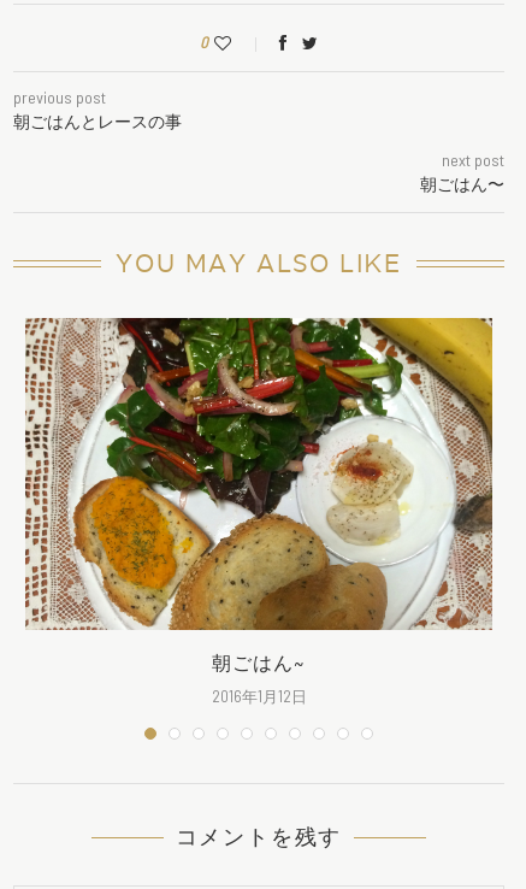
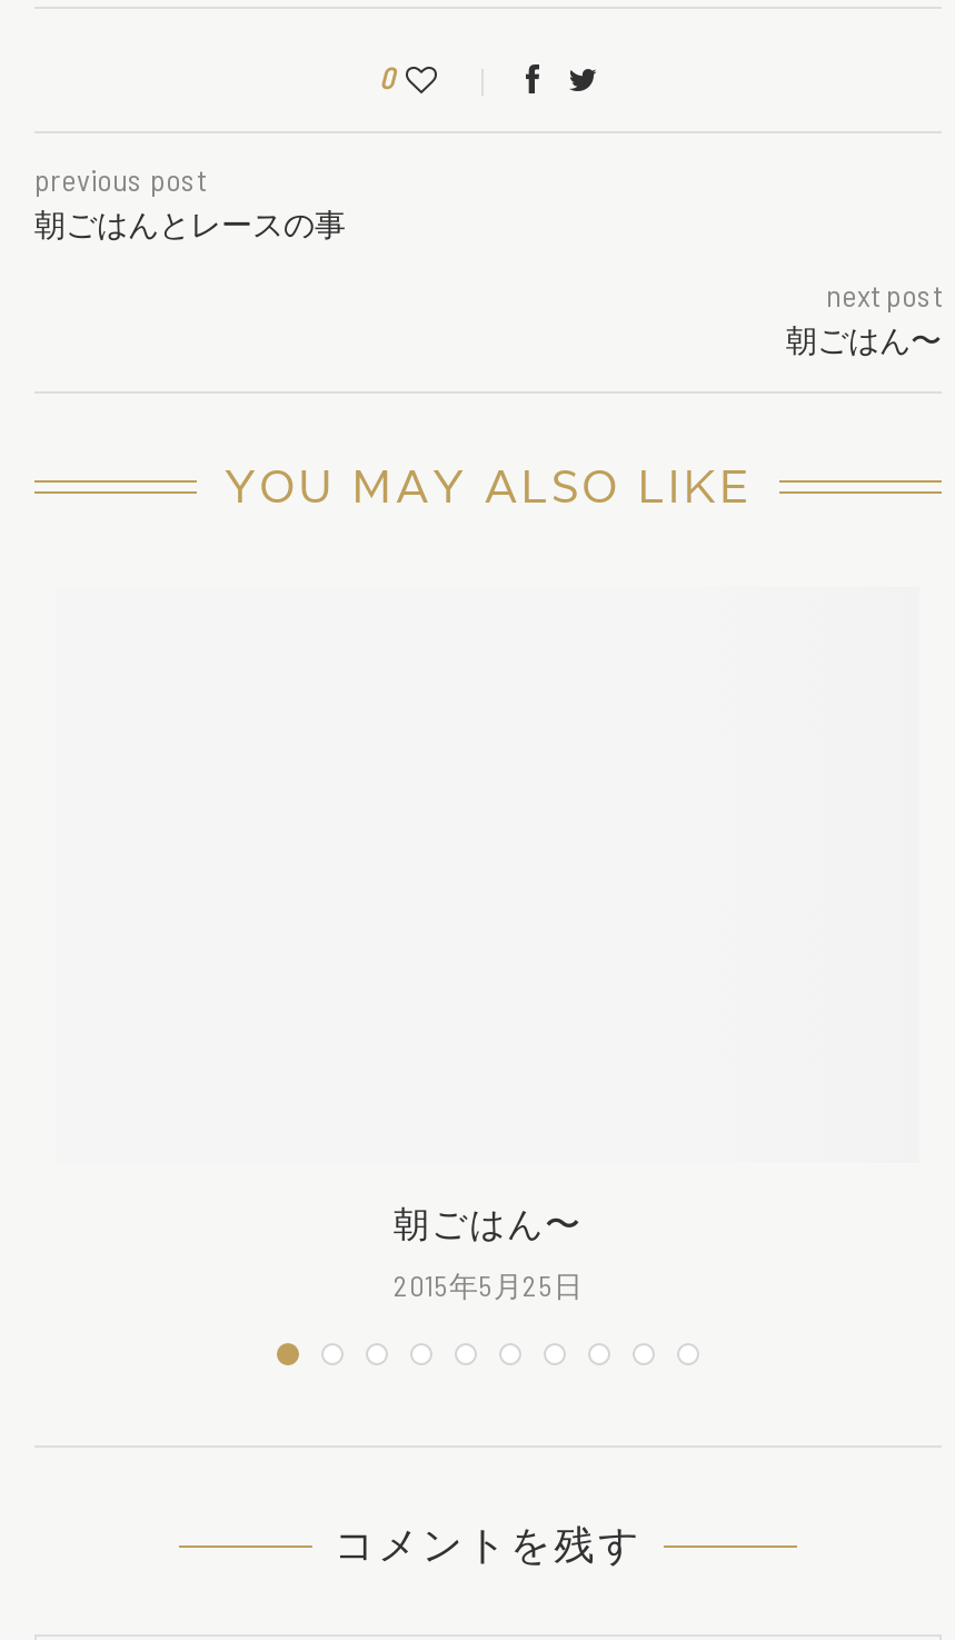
- [image]

- 朝ごはん~
+ 朝ごはん〜

- 2016年1月12日
+ 2015年5月25日
